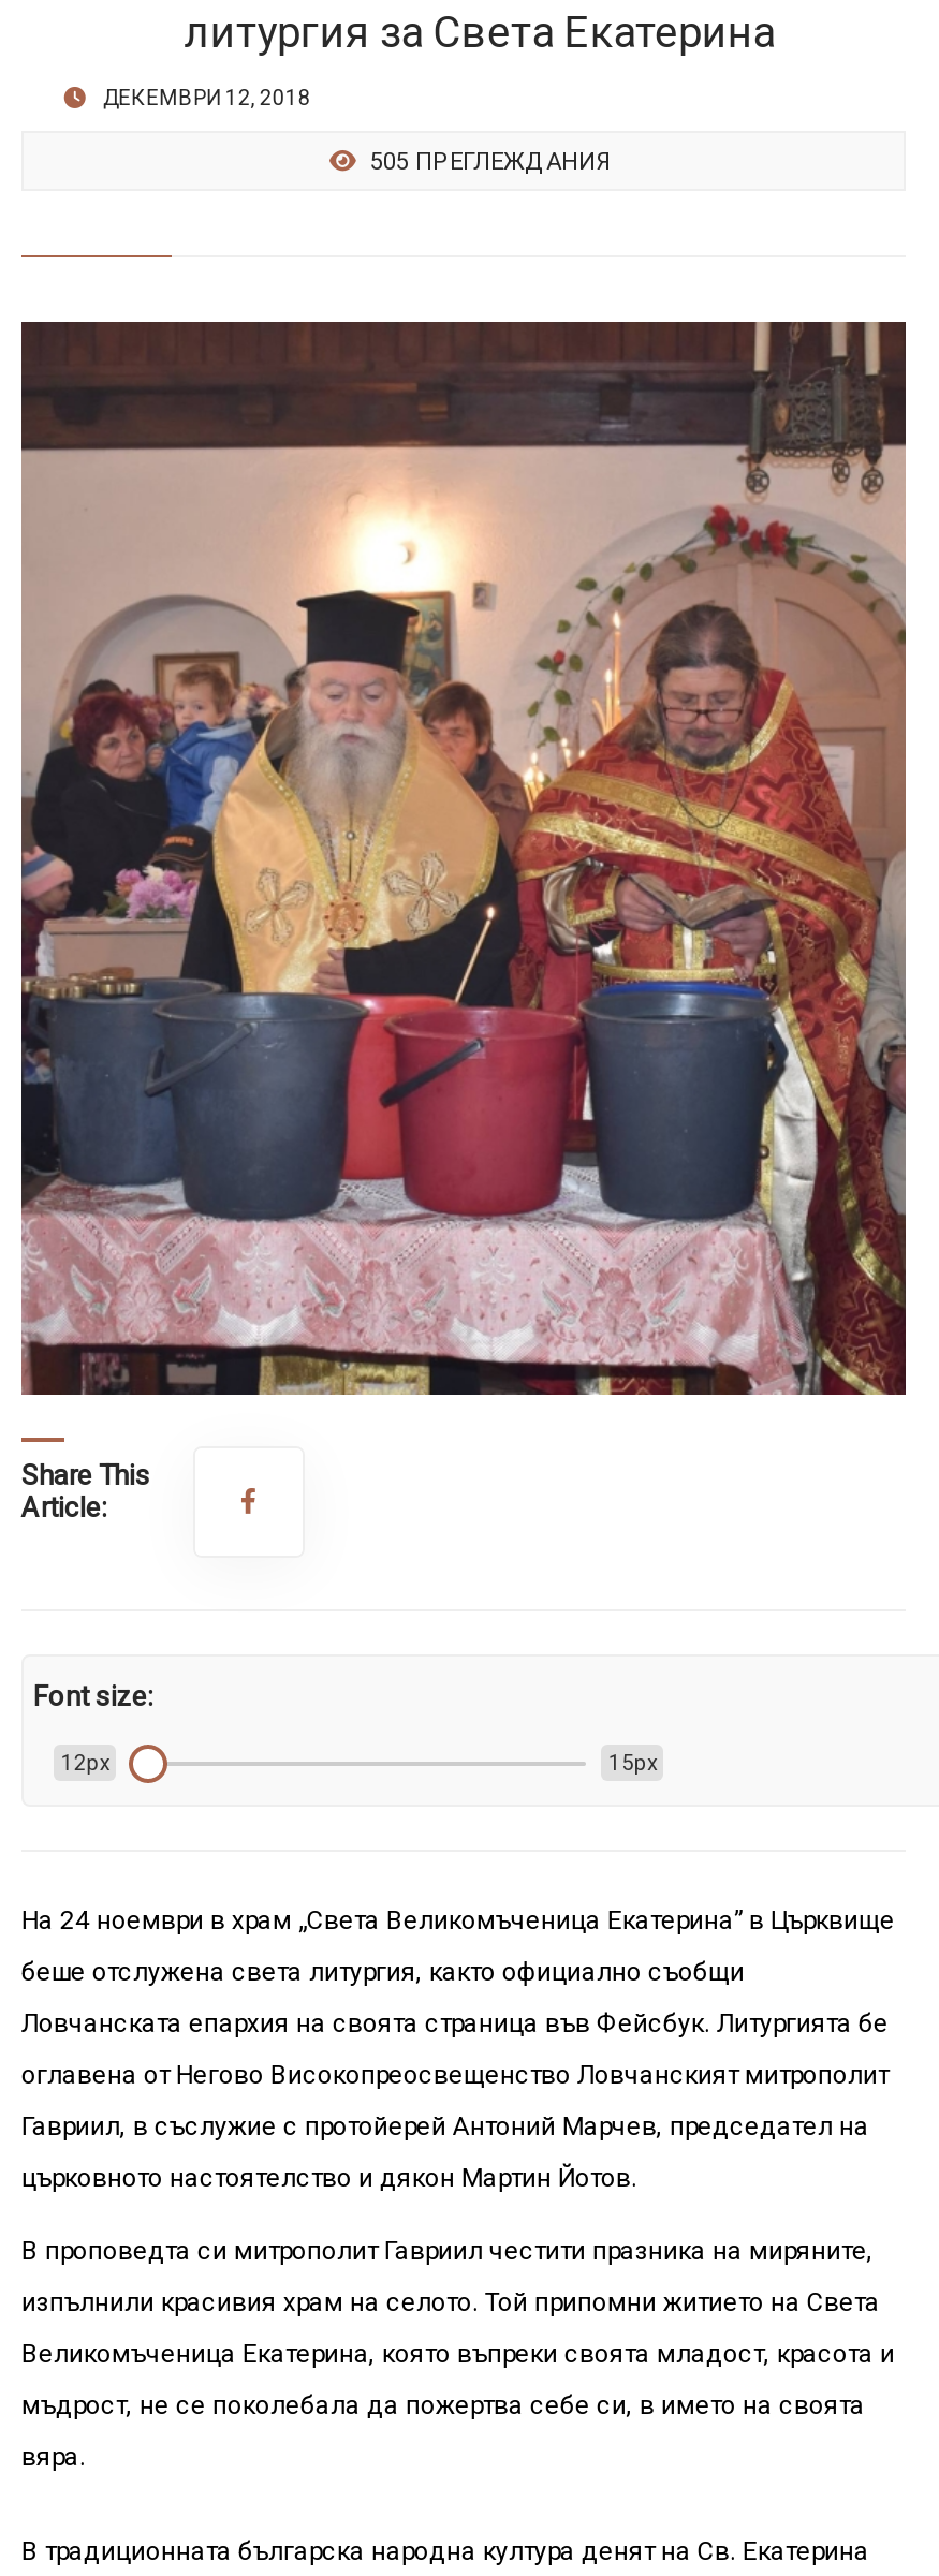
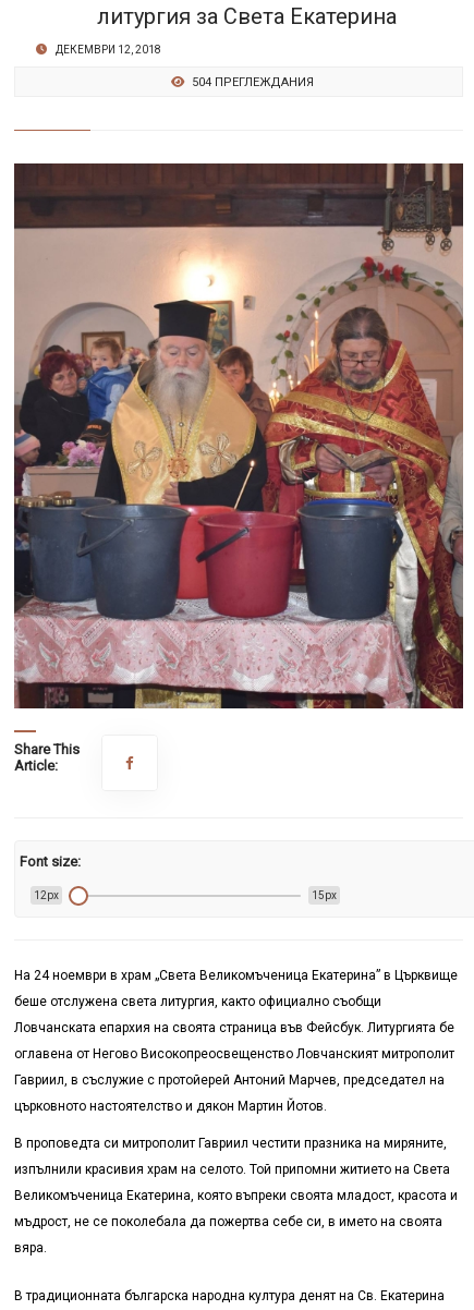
- 505 ПРЕГЛЕЖДАНИЯ
+ 504 ПРЕГЛЕЖДАНИЯ
